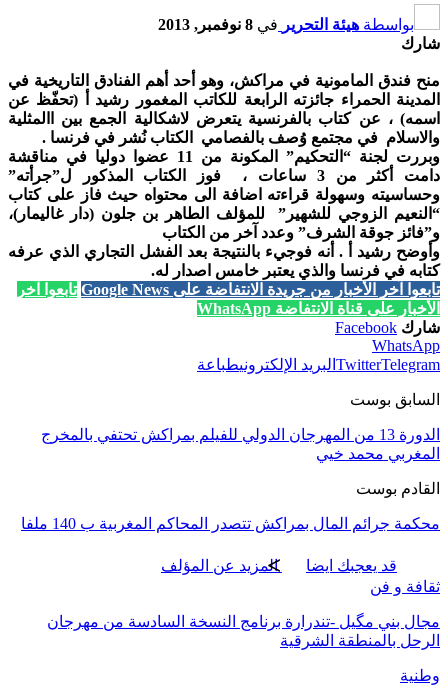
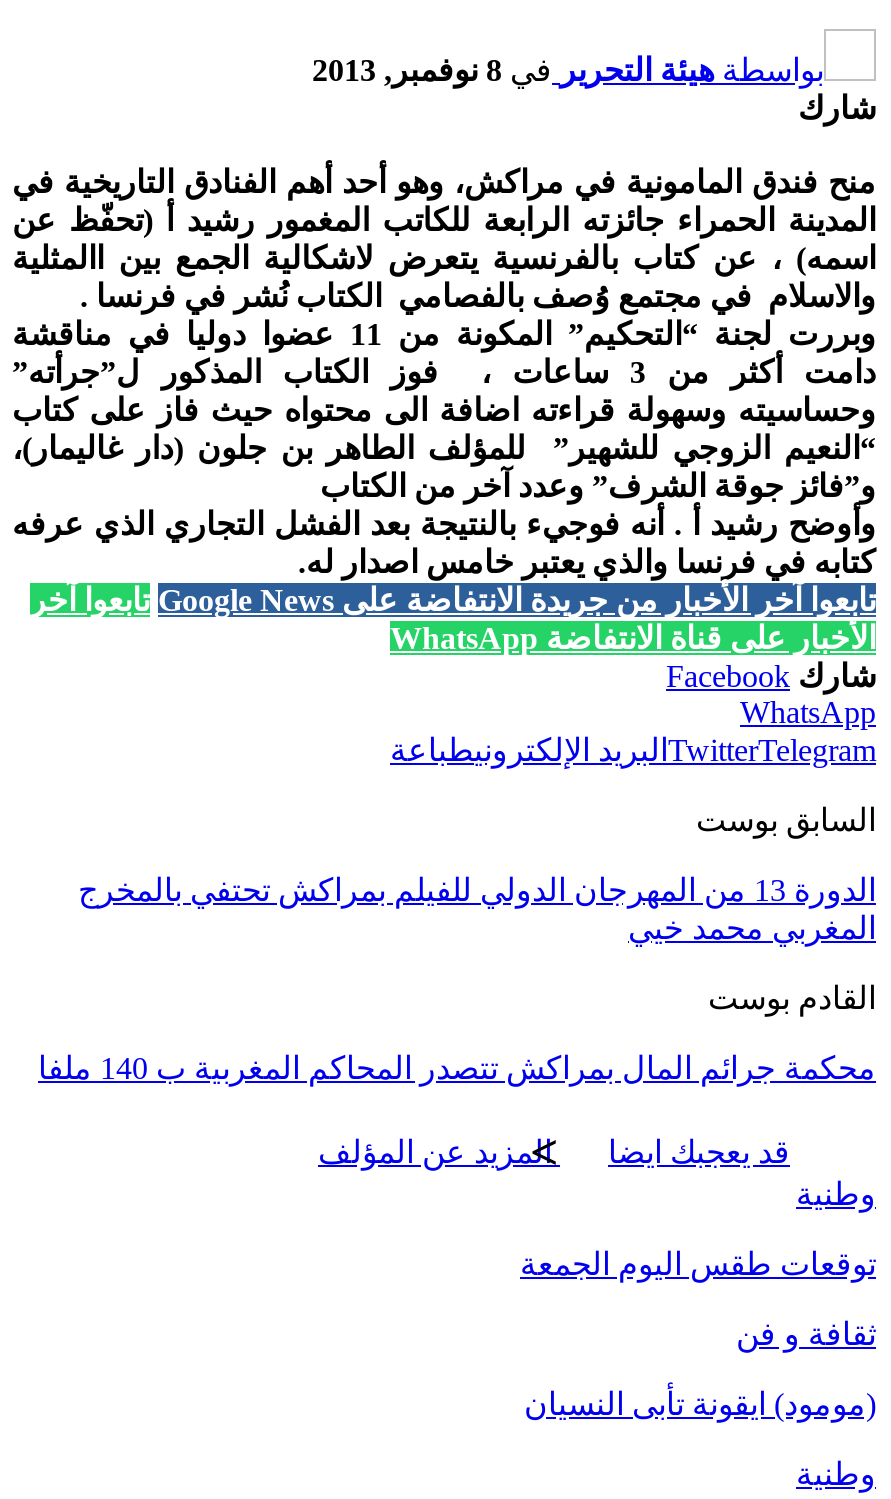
+ وطنية
+ توقعات طقس اليوم الجمعة

moved down: ثقافة و فن

- مجال بني مگيل -تندرارة برنامج النسخة السادسة من مهرجان
- الرحل بالمنطقة الشرقية
+ (مومود) ايقونة تأبى النسيان
